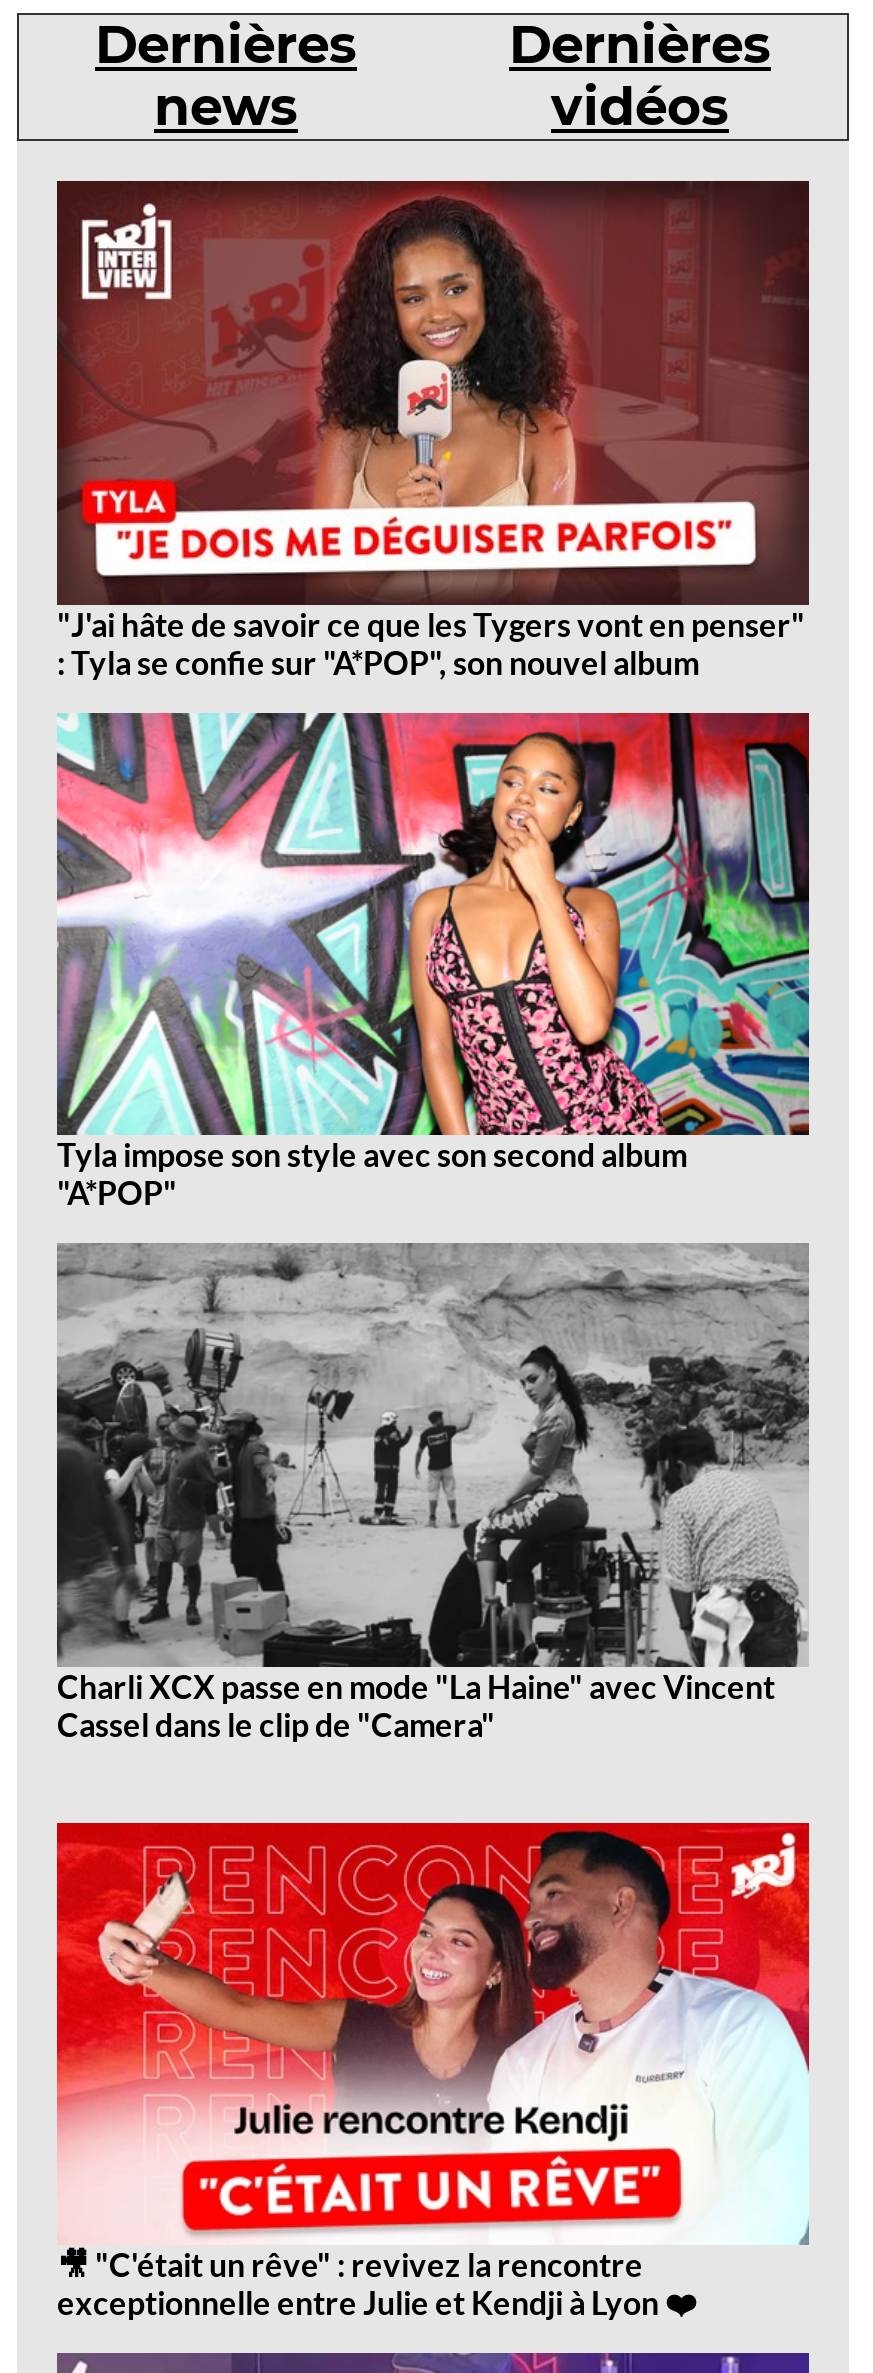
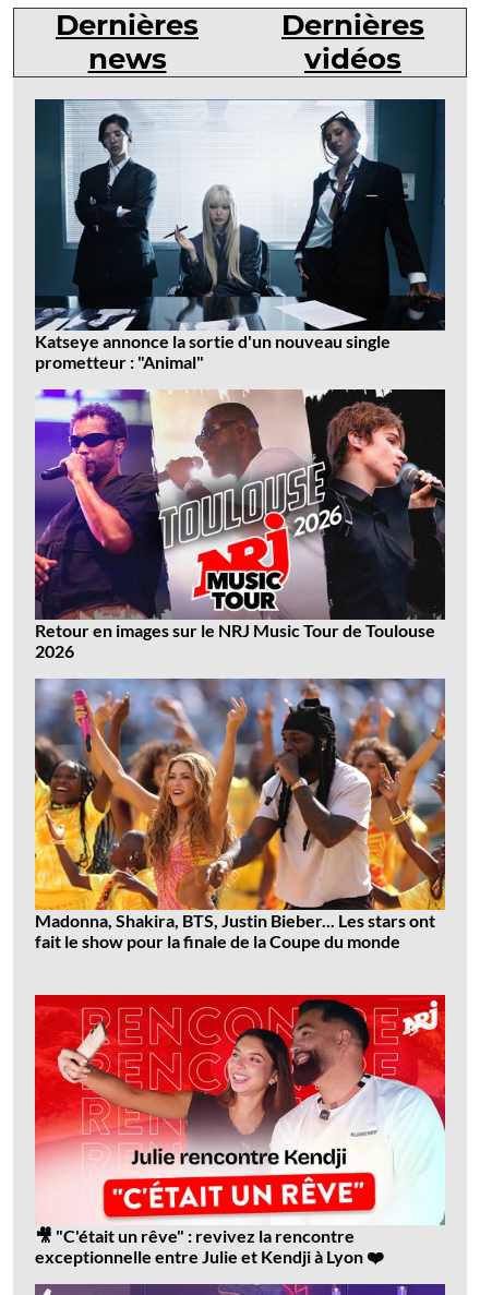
- [image]
- "J'ai hâte de savoir ce que les Tygers vont en penser"
- : Tyla se confie sur "A*POP", son nouvel album
+ [image]
+ Katseye annonce la sortie d'un nouveau single
+ prometteur : "Animal"

- [image]
- Tyla impose son style avec son second album
- "A*POP"
+ [image]
+ Retour en images sur le NRJ Music Tour de Toulouse
+ 2026

- [image]
- Charli XCX passe en mode "La Haine" avec Vincent
- Cassel dans le clip de "Camera"
+ [image]
+ Madonna, Shakira, BTS, Justin Bieber... Les stars ont
+ fait le show pour la finale de la Coupe du monde
